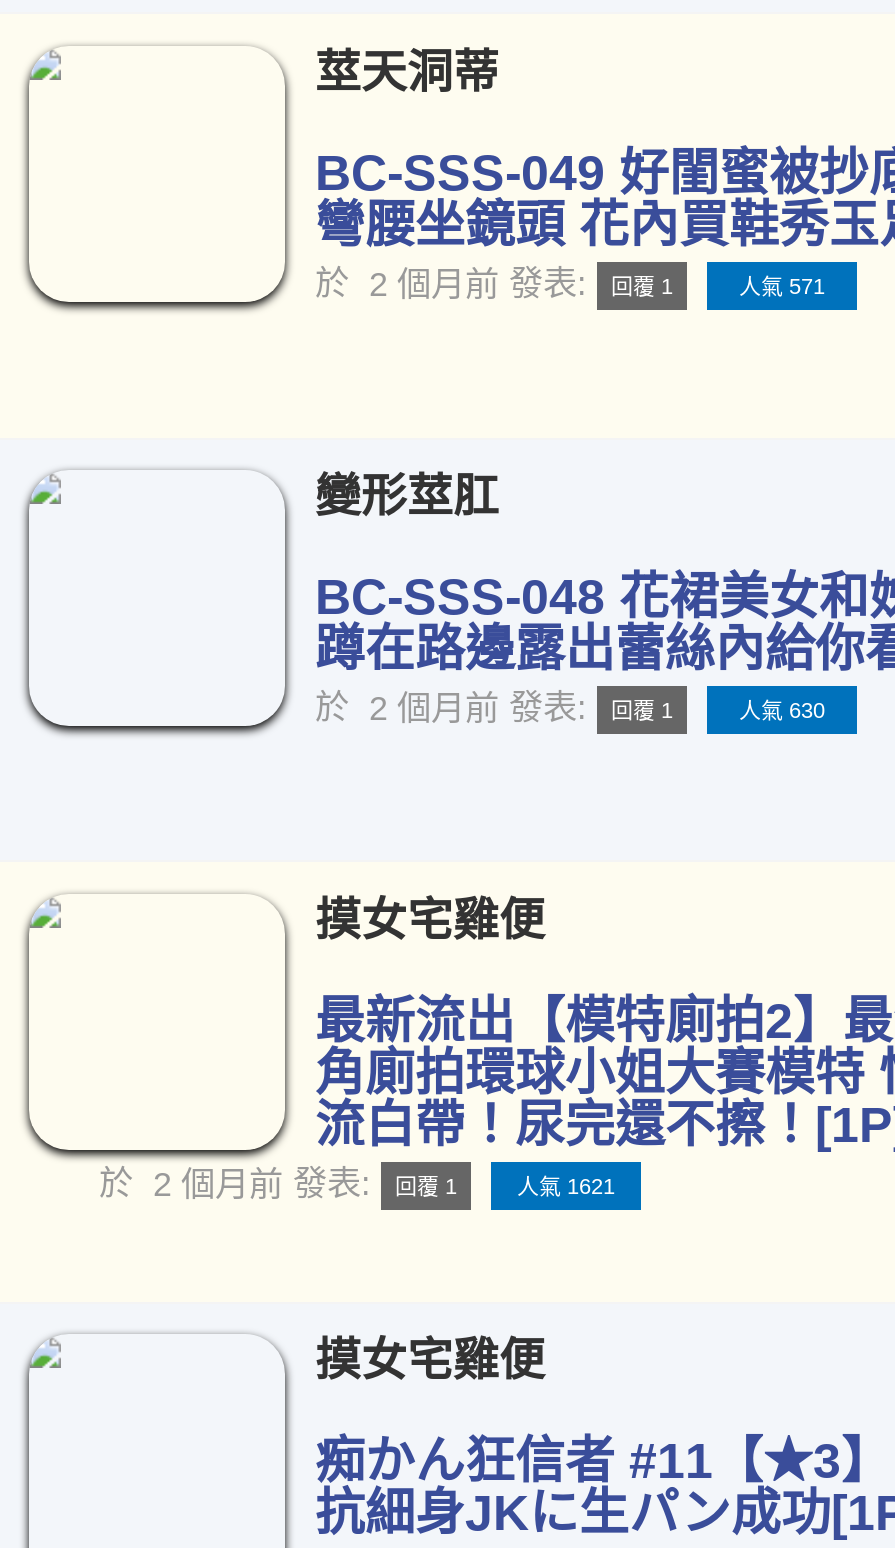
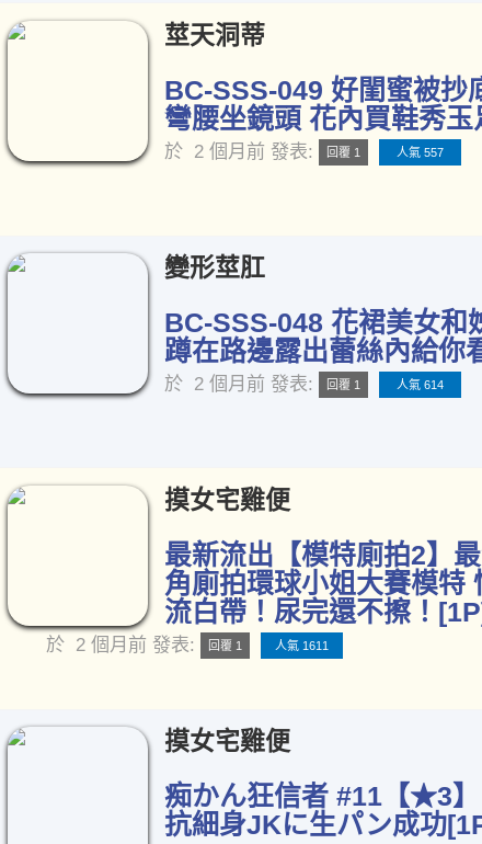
- 人氣 571
+ 人氣 557

- 人氣 630
+ 人氣 614

- 人氣 1621
+ 人氣 1611
